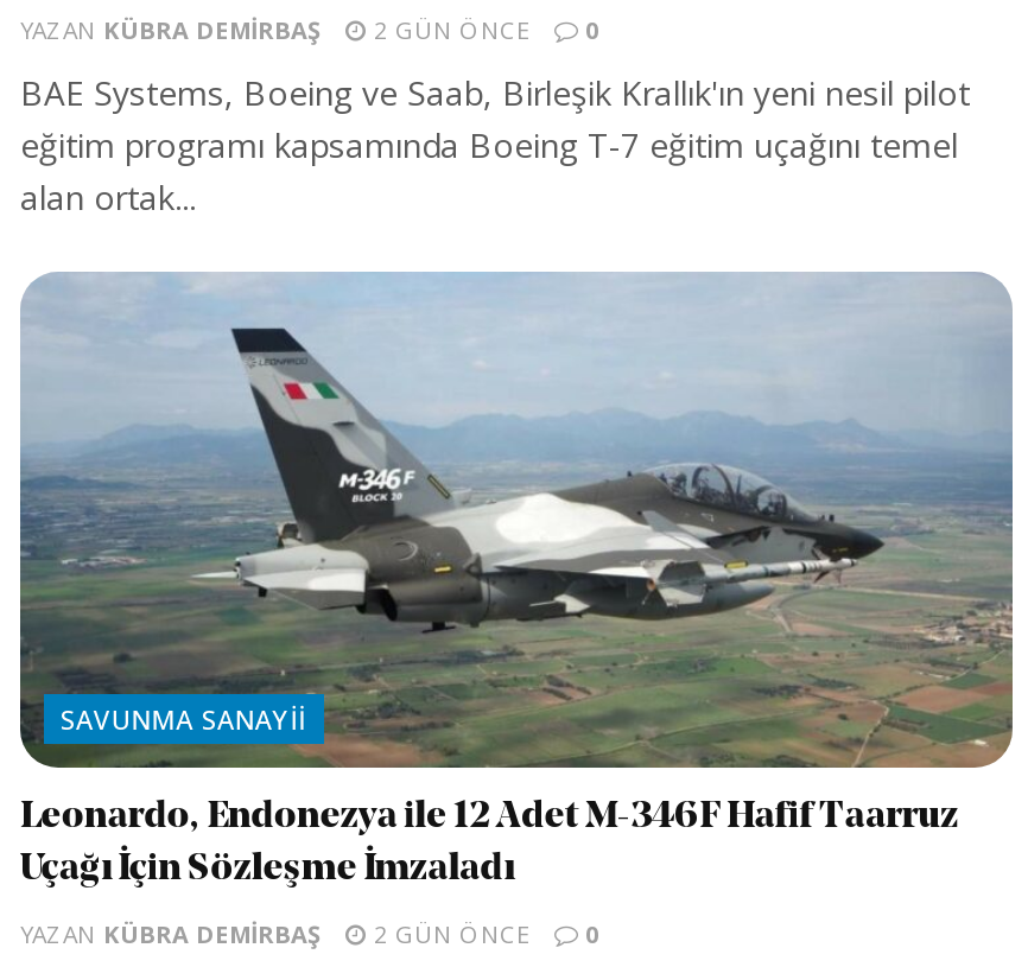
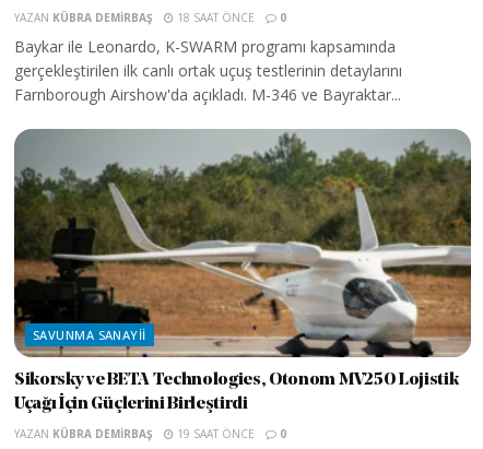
- YAZAN KÜBRA DEMIRBAŞ 2 GÜN ÖNCE 0
+ YAZAN KÜBRA DEMIRBAŞ 18 SAAT ÖNCE 0

- BAE Systems, Boeing ve Saab, Birleşik Krallık'ın yeni nesil pilot
- eğitim programı kapsamında Boeing T-7 eğitim uçağını temel
- alan ortak...
+ Baykar ile Leonardo, K-SWARM programı kapsamında
+ gerçekleştirilen ilk canlı ortak uçuş testlerinin detaylarını
+ Farnborough Airshow'da açıkladı. M-346 ve Bayraktar...

- [image]
- Leonardo, Endonezya ile 12 Adet M-346F Hafif Taarruz
- Uçağı İçin Sözleşme İmzaladı
+ [image]
+ Sikorsky ve BETA Technologies, Otonom MV250 Lojistik
+ Uçağı İçin Güçlerini Birleştirdi

- YAZAN KÜBRA DEMIRBAŞ 2 GÜN ÖNCE 0
+ YAZAN KÜBRA DEMIRBAŞ 19 SAAT ÖNCE 0
